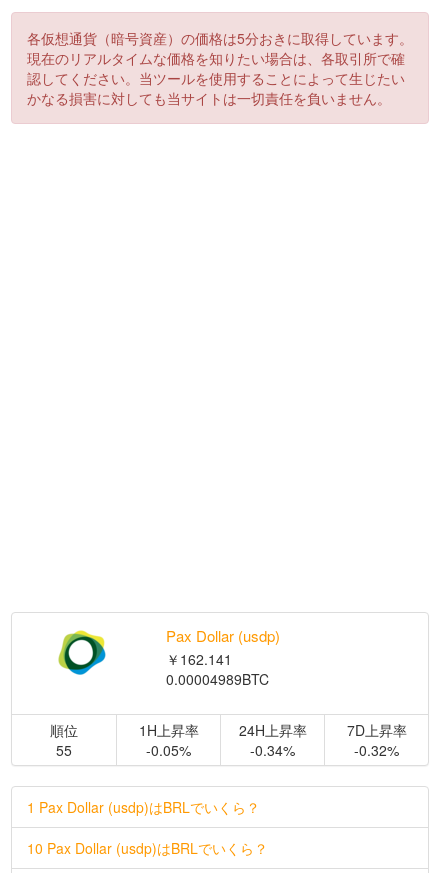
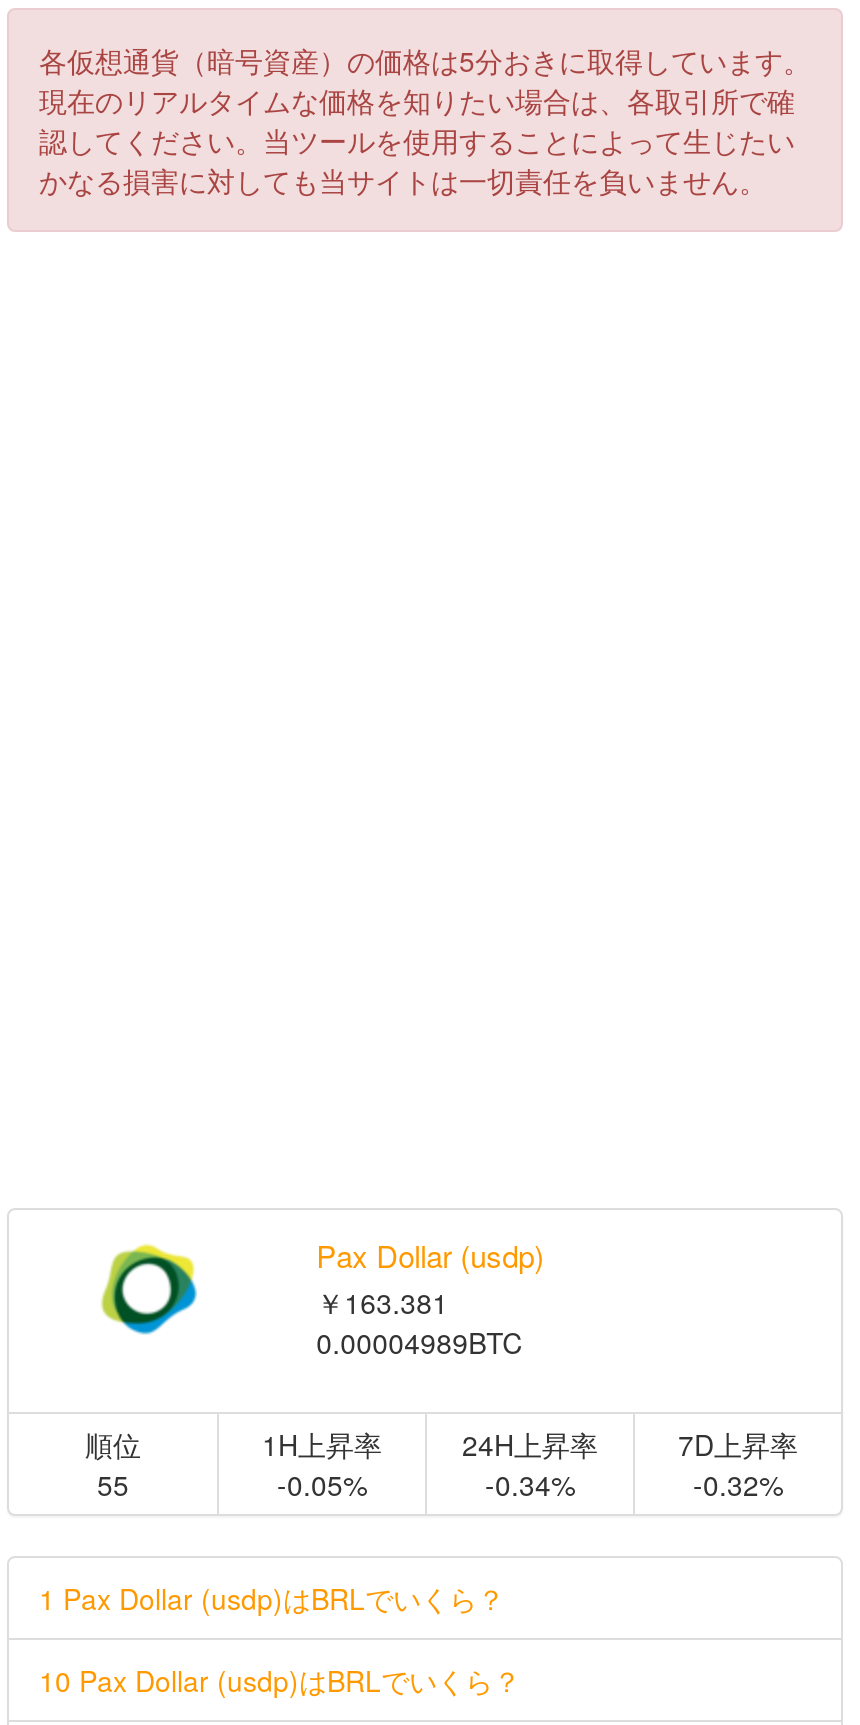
- ￥162.141
+ ￥163.381
